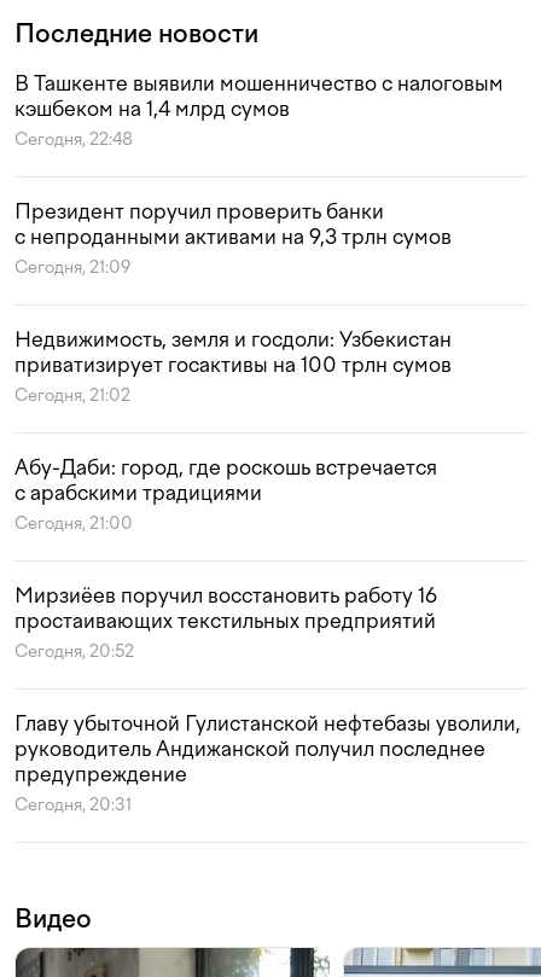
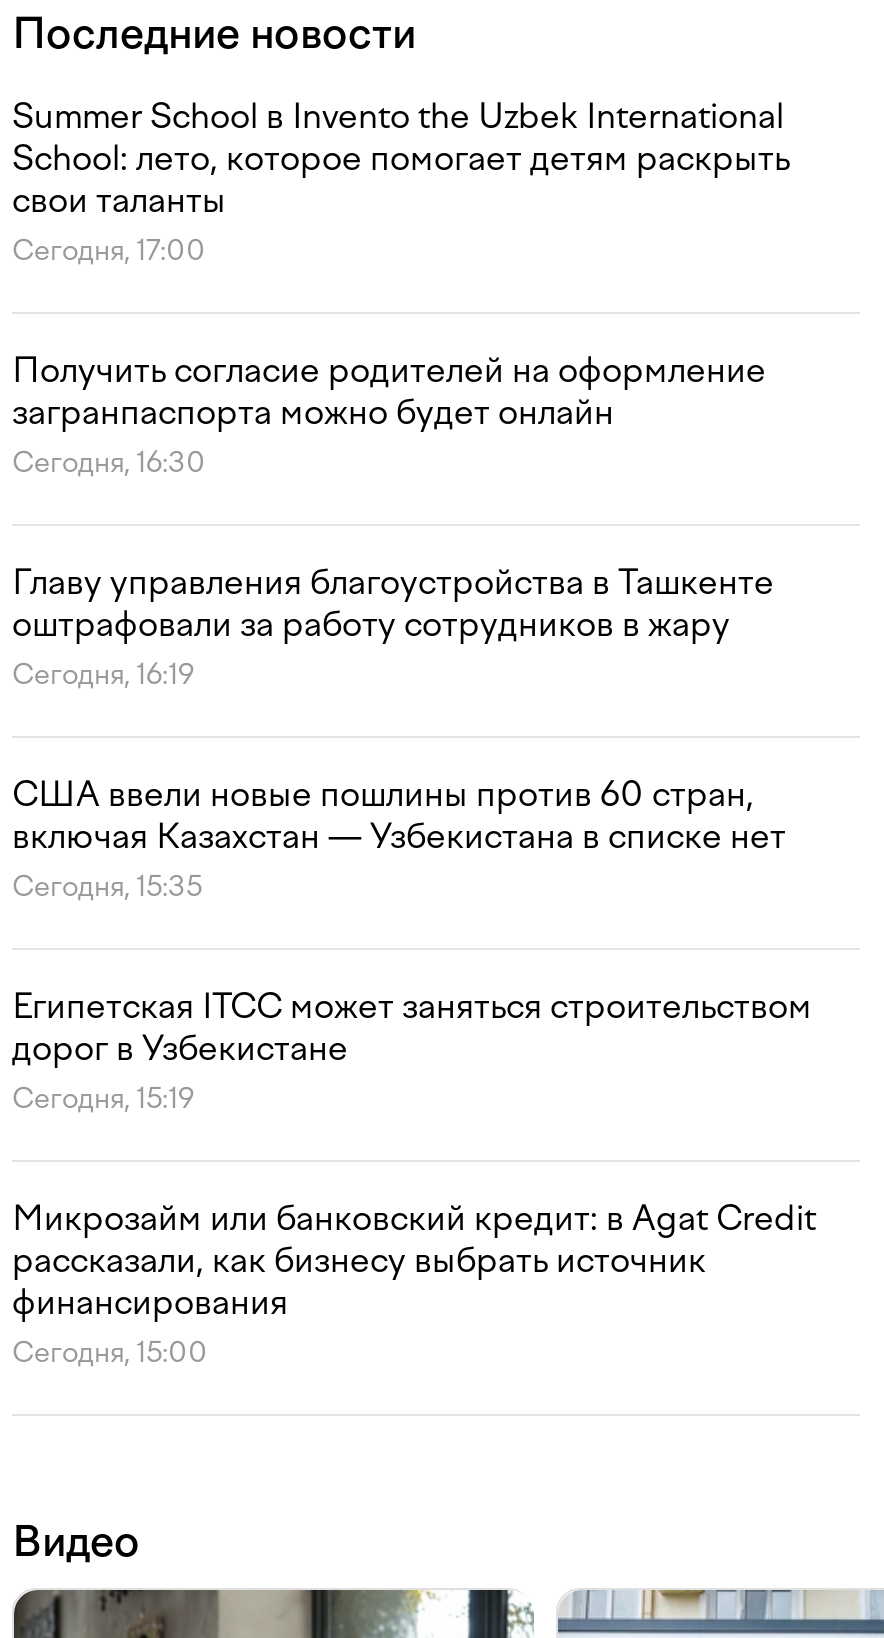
- В Ташкенте выявили мошенничество с налоговым
- кэшбеком на 1,4 млрд сумов
- Сегодня, 22:48
+ Summer School в Invento the Uzbek International
+ School: лето, которое помогает детям раскрыть
+ свои таланты
+ Сегодня, 17:00

- Президент поручил проверить банки
- с непроданными активами на 9,3 трлн сумов
- Сегодня, 21:09
+ Получить согласие родителей на оформление
+ загранпаспорта можно будет онлайн
+ Сегодня, 16:30

- Недвижимость, земля и госдоли: Узбекистан
- приватизирует госактивы на 100 трлн сумов
- Сегодня, 21:02
+ Главу управления благоустройства в Ташкенте
+ оштрафовали за работу сотрудников в жару
+ Сегодня, 16:19

- Абу-Даби: город, где роскошь встречается
- с арабскими традициями
- Сегодня, 21:00
+ США ввели новые пошлины против 60 стран,
+ включая Казахстан — Узбекистана в списке нет
+ Сегодня, 15:35

- Мирзиёев поручил восстановить работу 16
- простаивающих текстильных предприятий
- Сегодня, 20:52
+ Египетская ITCC может заняться строительством
+ дорог в Узбекистане
+ Сегодня, 15:19

- Главу убыточной Гулистанской нефтебазы уволили,
- руководитель Андижанской получил последнее
- предупреждение
- Сегодня, 20:31
+ Микрозайм или банковский кредит: в Agat Credit
+ рассказали, как бизнесу выбрать источник
+ финансирования
+ Сегодня, 15:00
